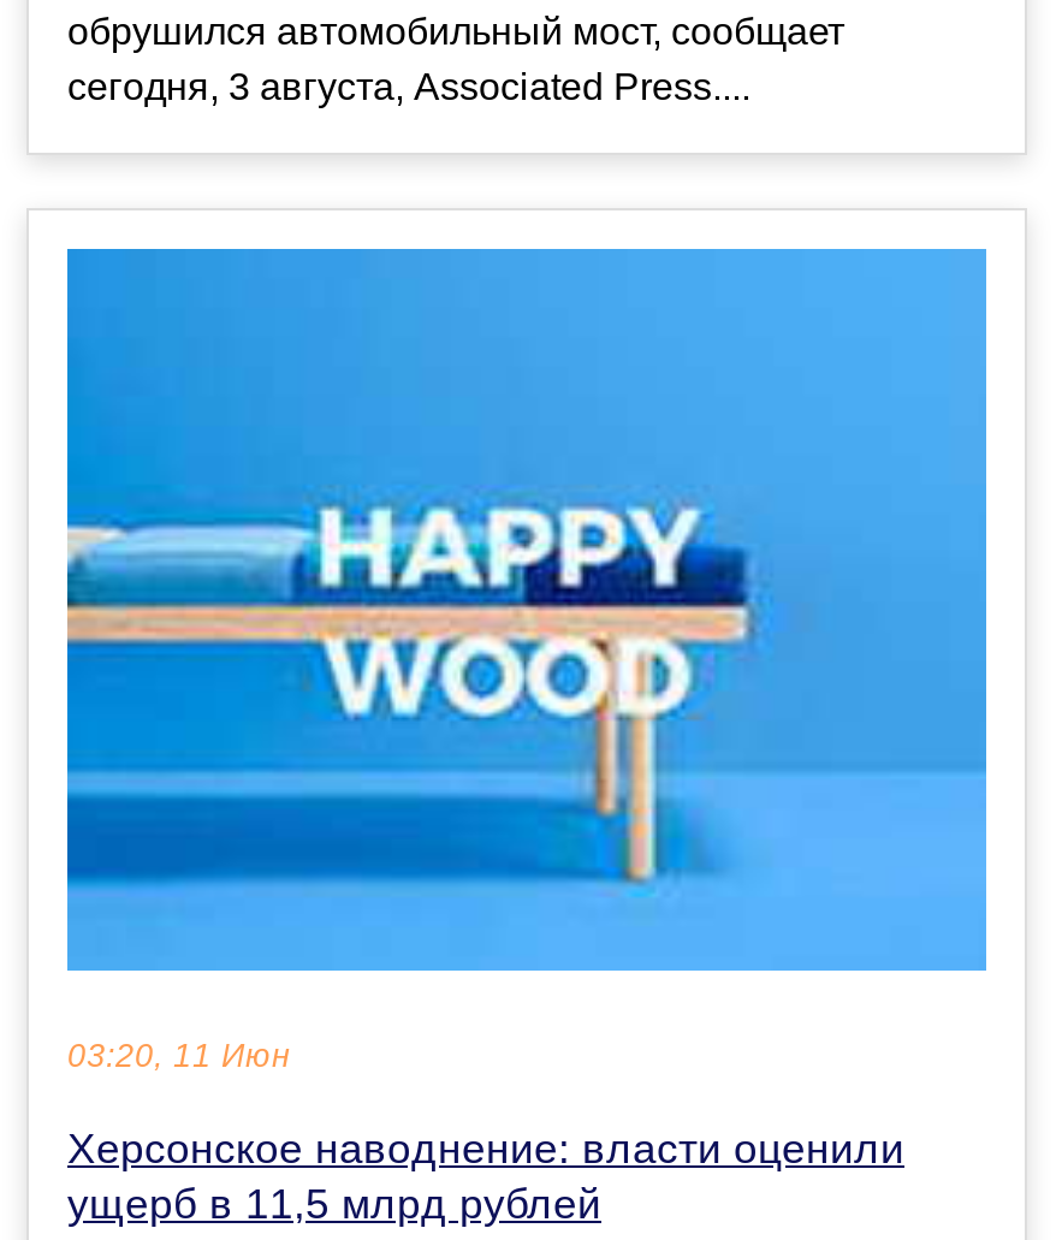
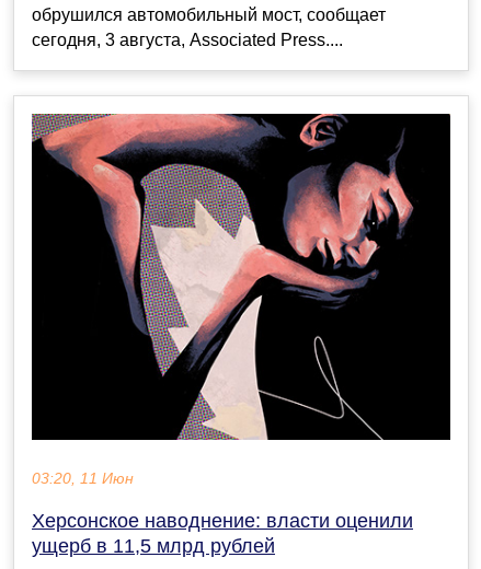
- [image]
+ [image]
